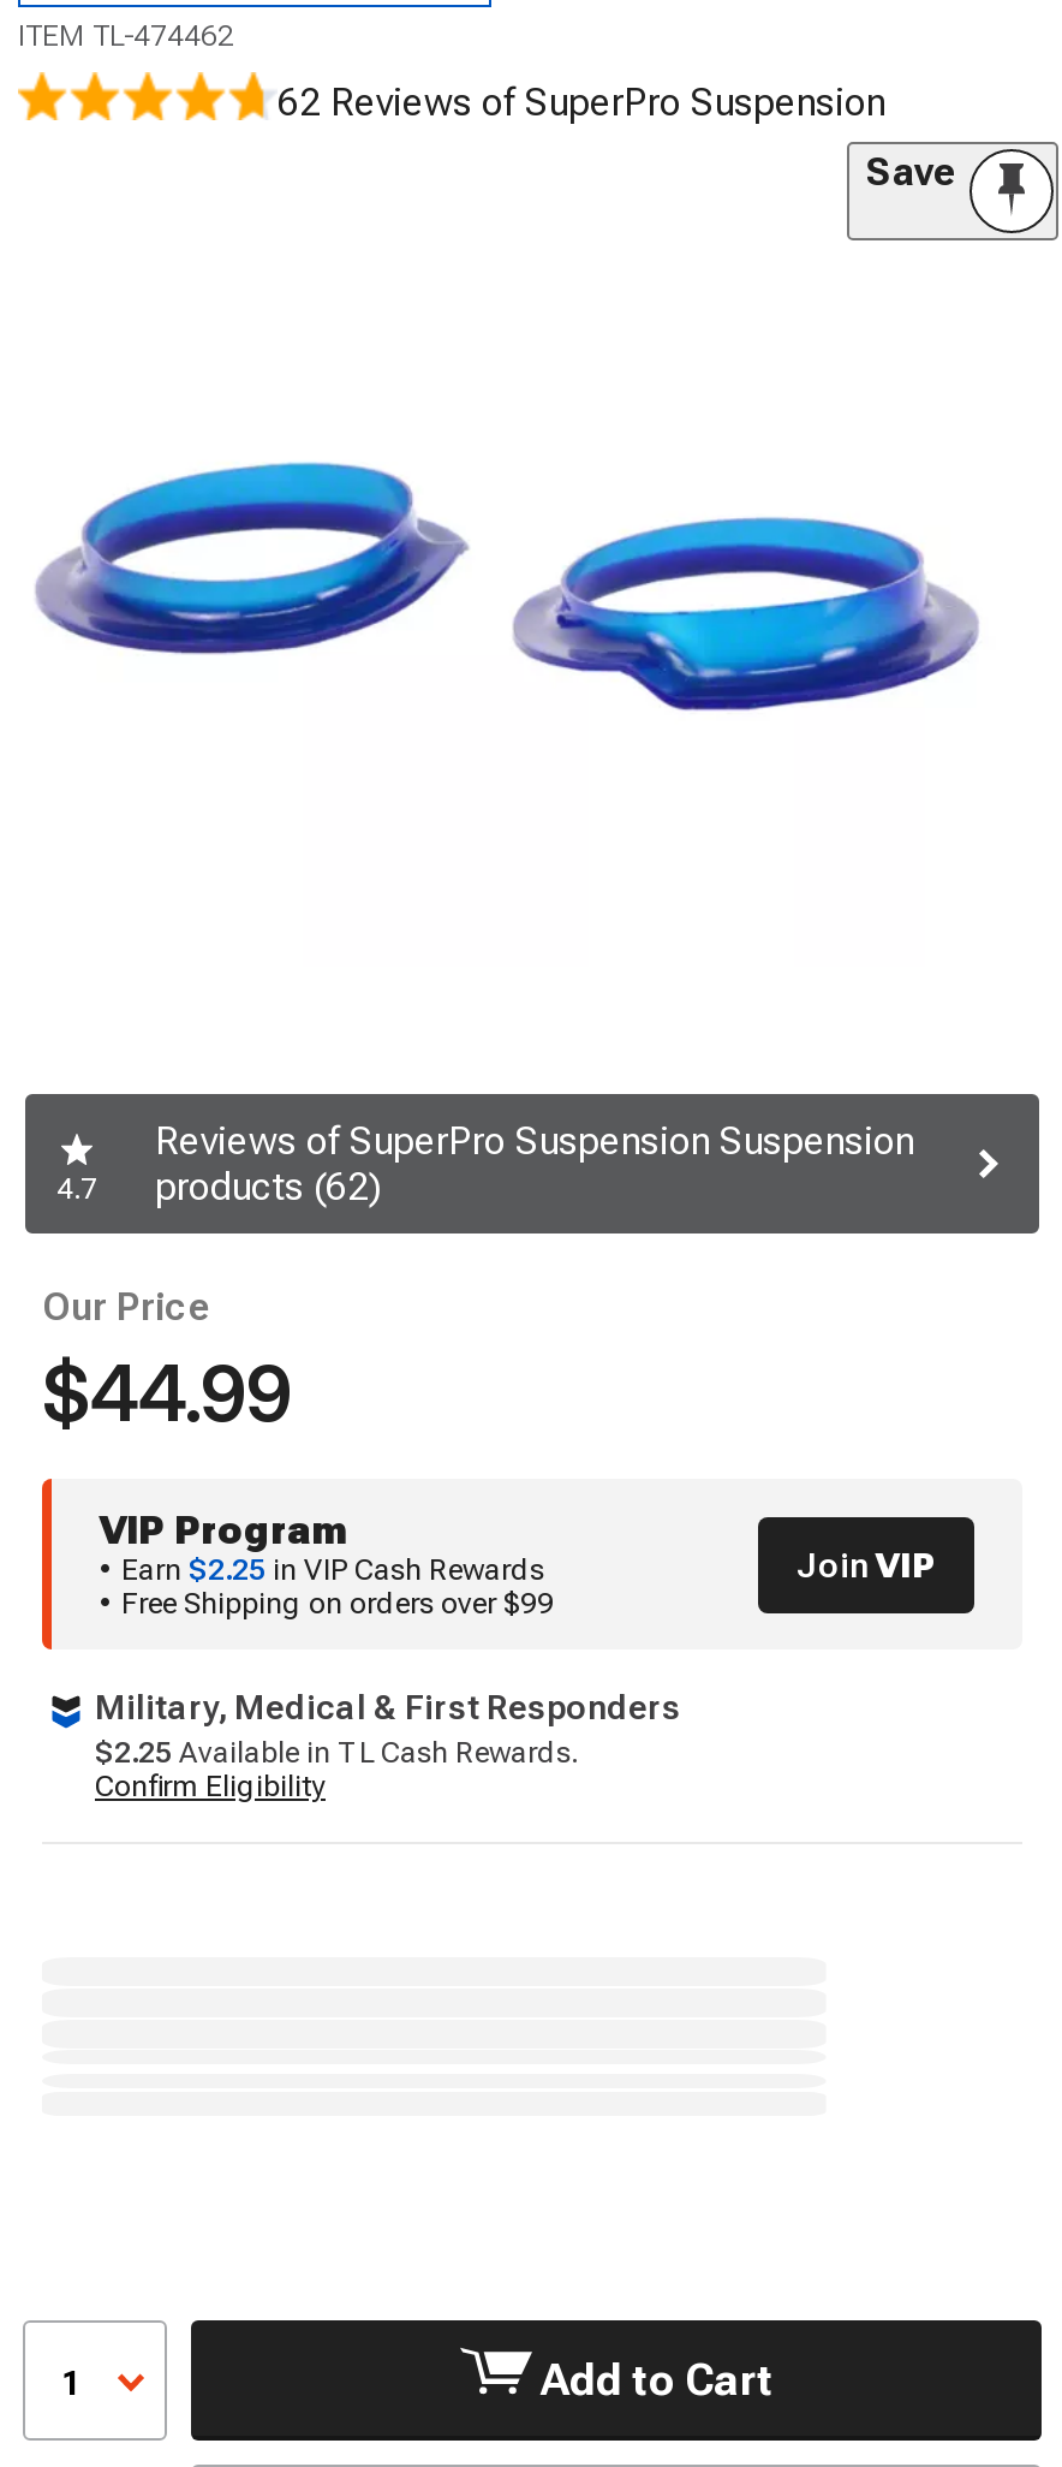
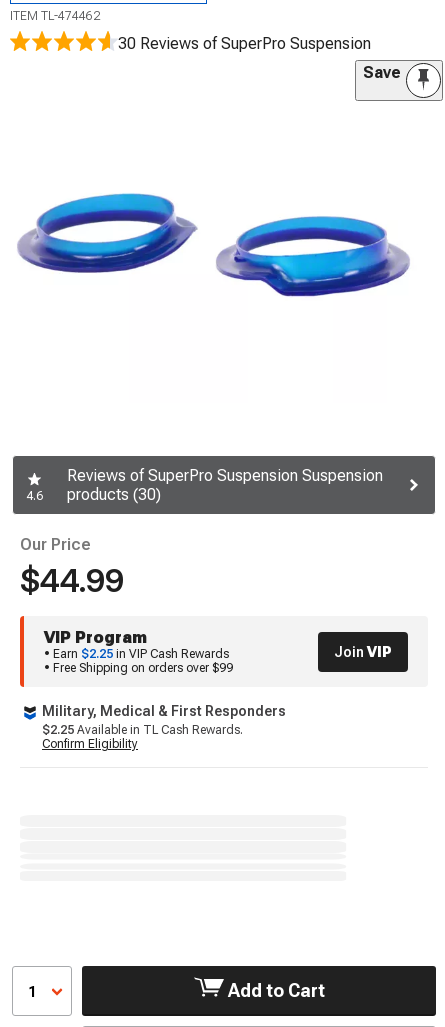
- 62 Reviews of SuperPro Suspension
+ 30 Reviews of SuperPro Suspension

- 4.7
+ 4.6

- products (62)
+ products (30)
